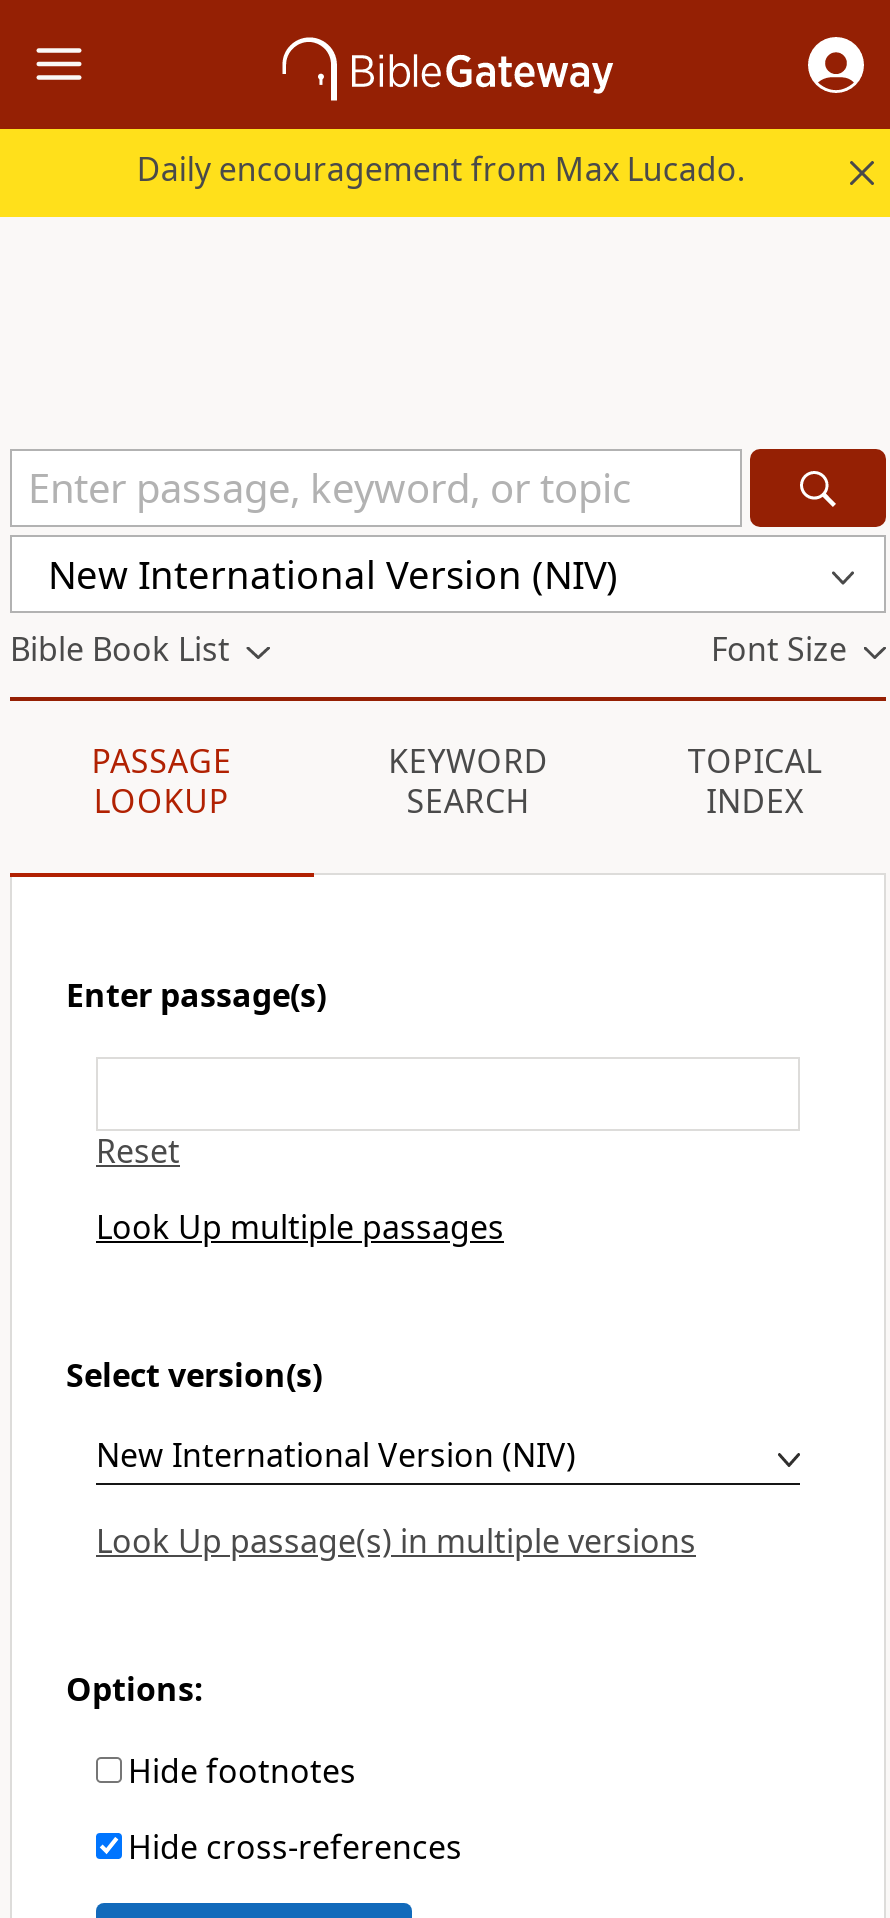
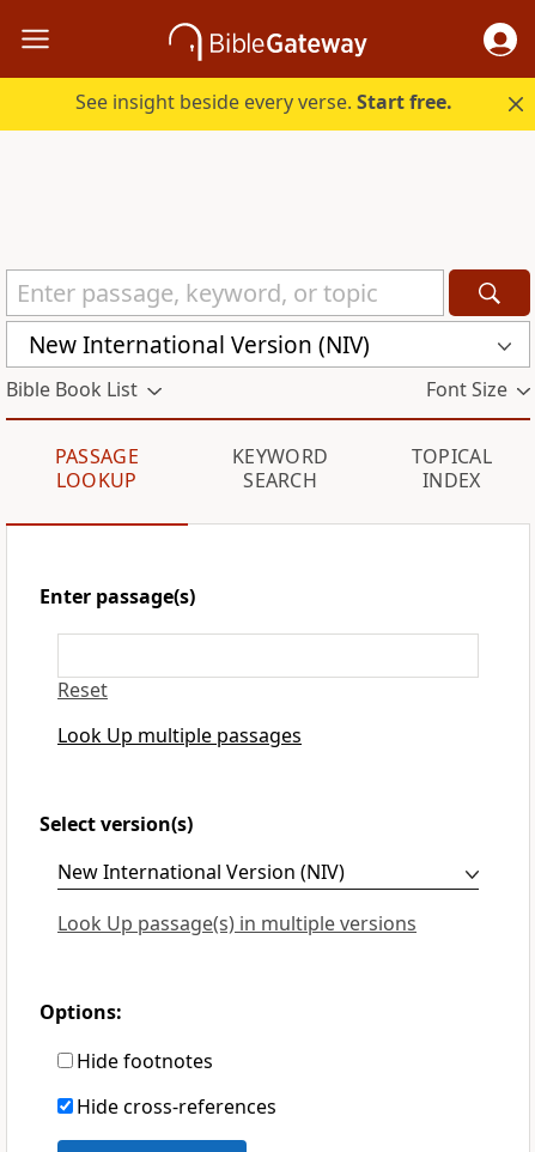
- Daily encouragement from Max Lucado.
+ See insight beside every verse. Start free.
